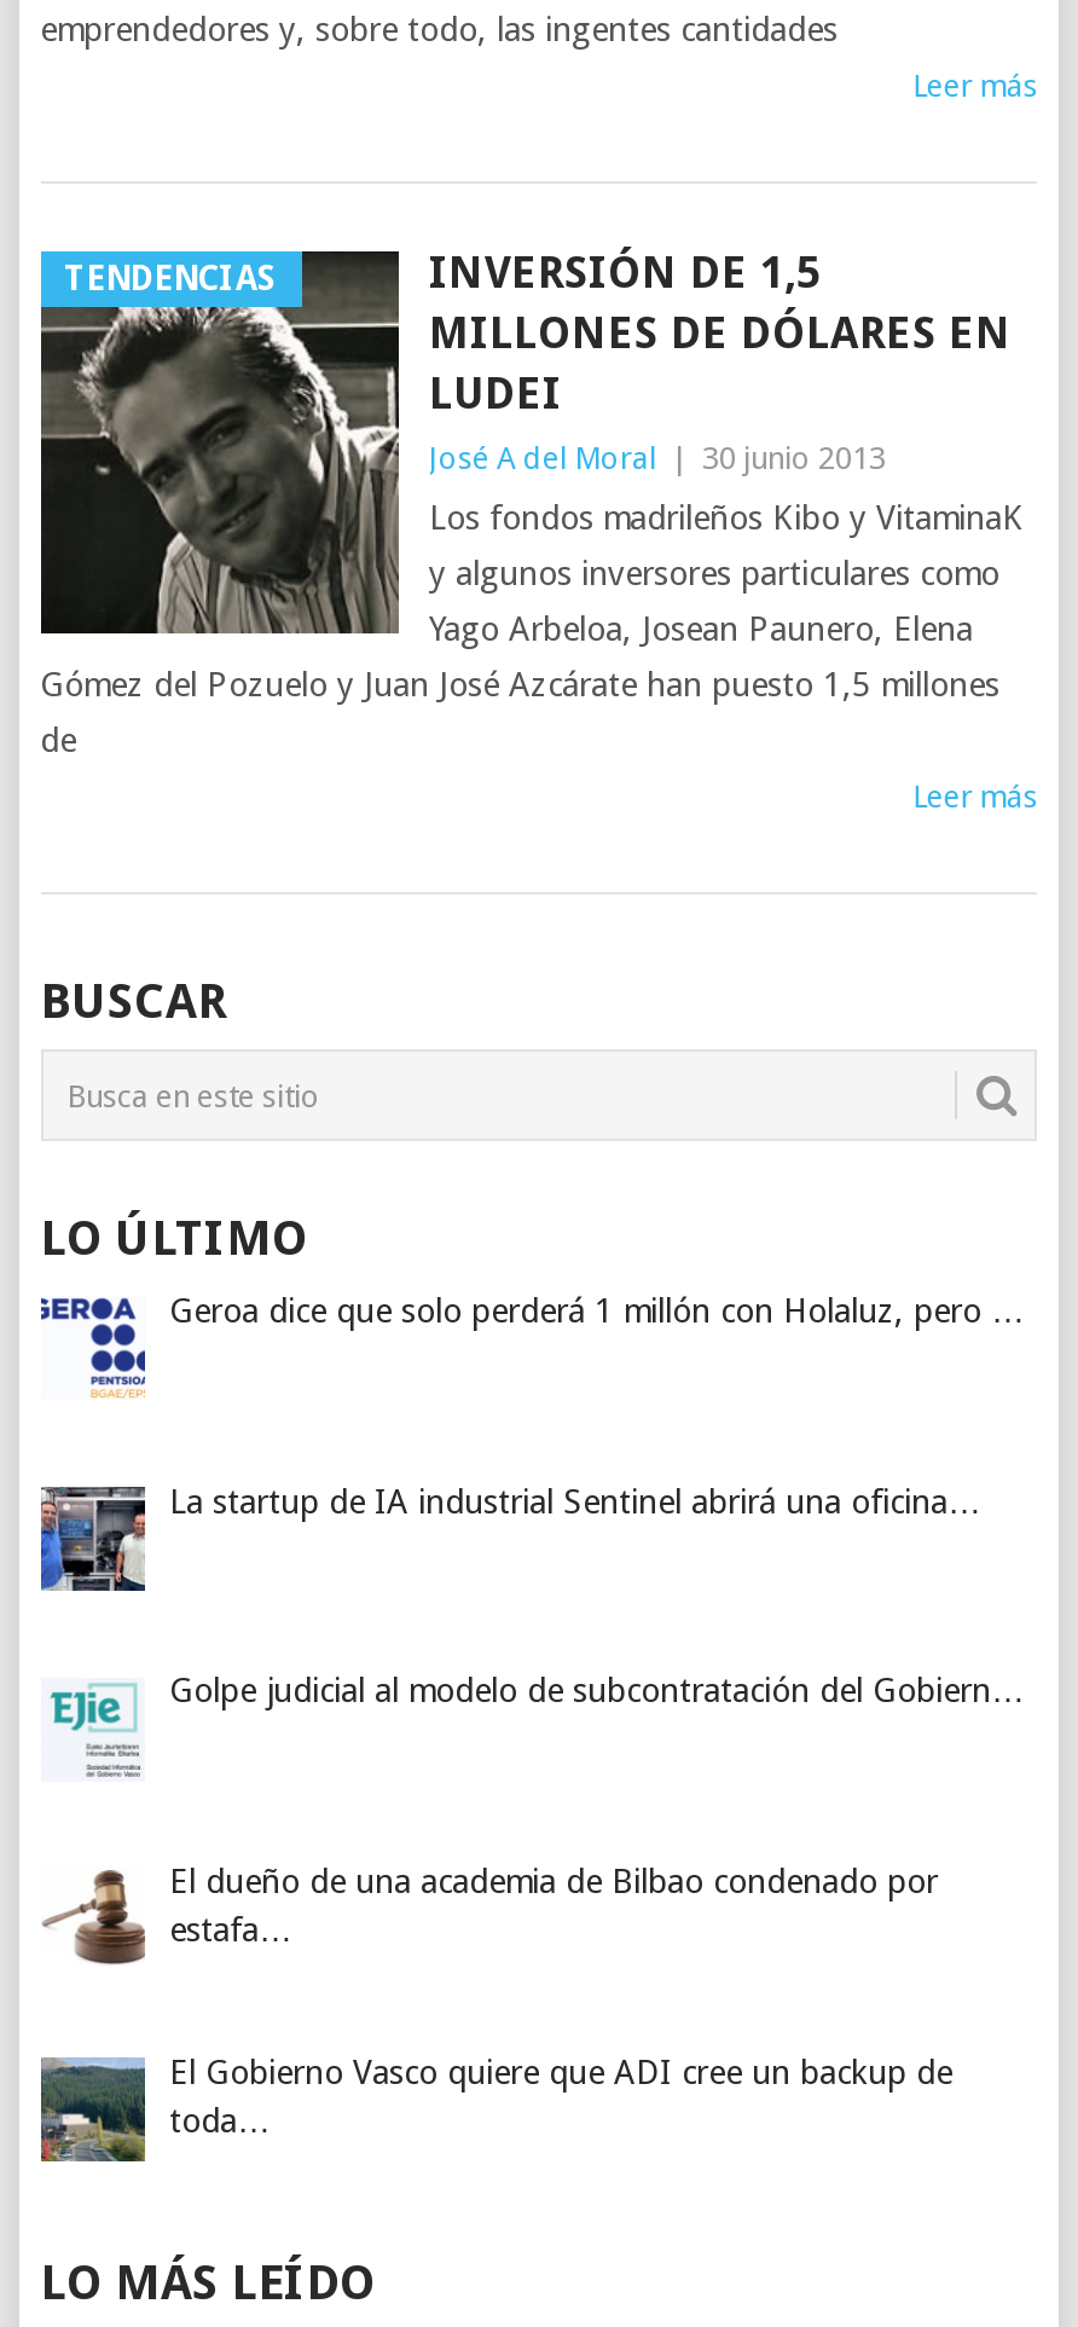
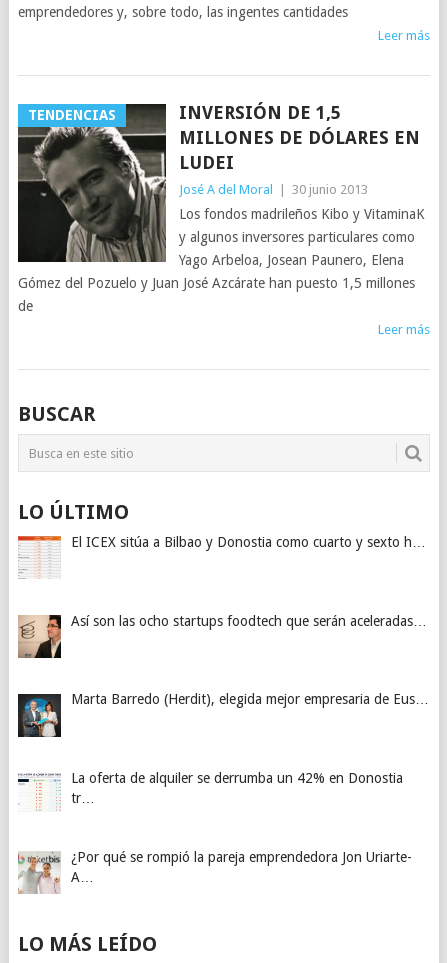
- [image]
- Geroa dice que solo perderá 1 millón con Holaluz, pero …
+ [image]
+ El ICEX sitúa a Bilbao y Donostia como cuarto y sexto h…

- [image]
- La startup de IA industrial Sentinel abrirá una oficina…
+ [image]
+ Así son las ocho startups foodtech que serán aceleradas…

- [image]
- Golpe judicial al modelo de subcontratación del Gobiern…
+ [image]
+ Marta Barredo (Herdit), elegida mejor empresaria de Eus…

- [image]
- El dueño de una academia de Bilbao condenado por
- estafa…
+ [image]
+ La oferta de alquiler se derrumba un 42% en Donostia
+ tr…

- [image]
- El Gobierno Vasco quiere que ADI cree un backup de
- toda…
+ [image]
+ ¿Por qué se rompió la pareja emprendedora Jon Uriarte-
+ A…
